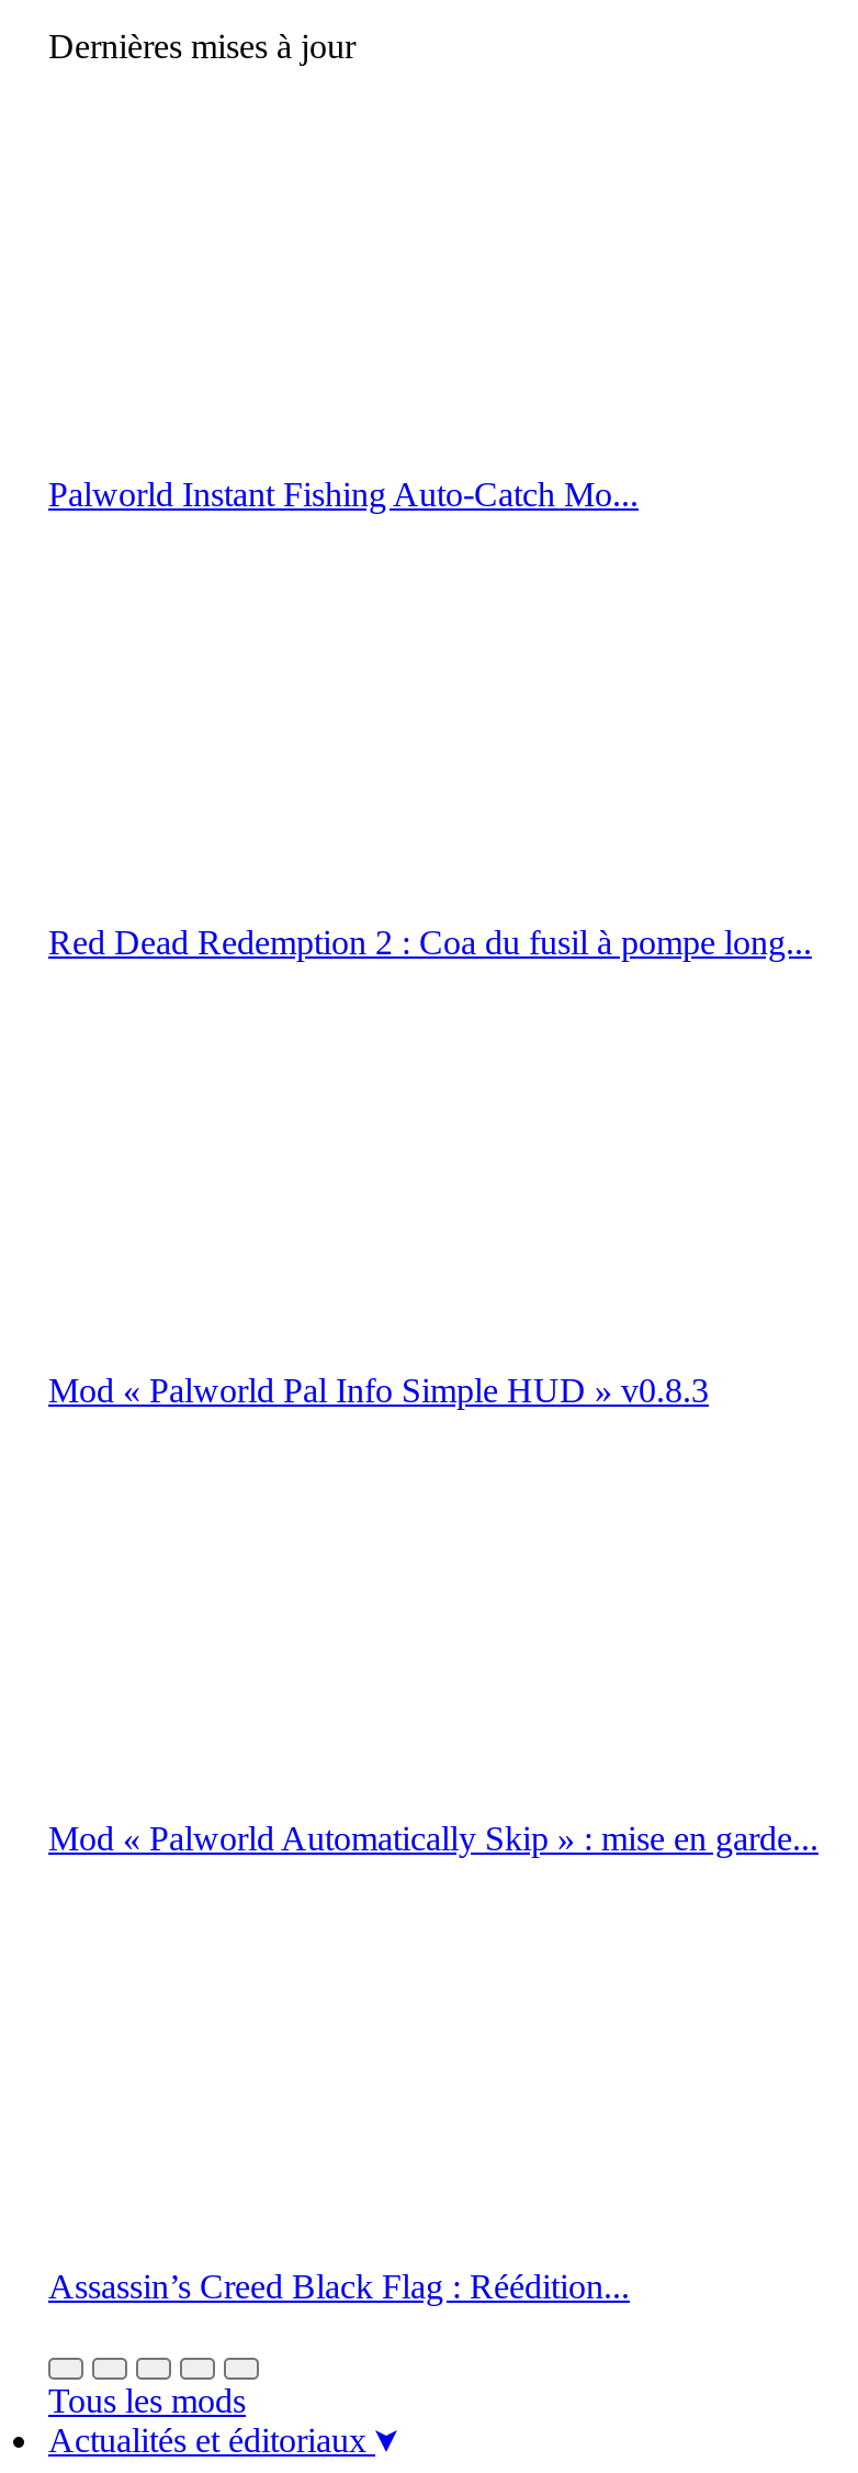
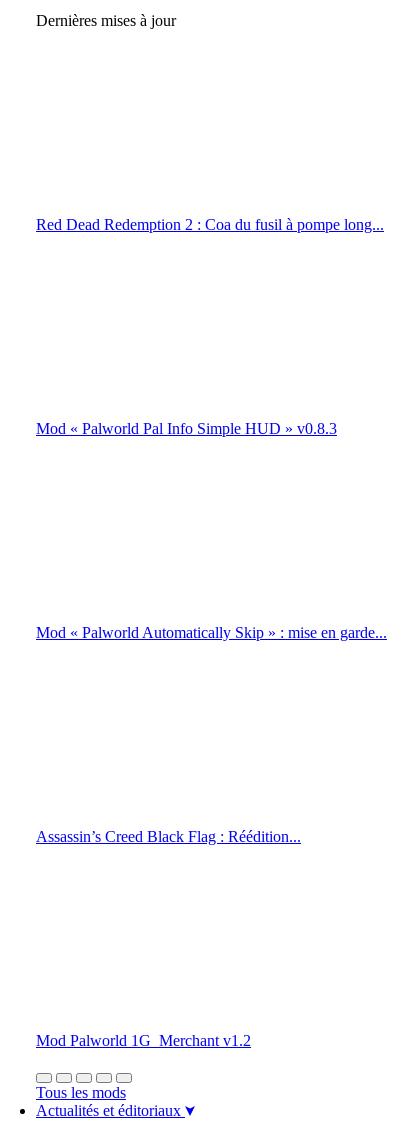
- Palworld Instant Fishing Auto-Catch Mo...

moved up: Red Dead Redemption 2 : Coa du fusil à pompe long... | Mod « Palworld Pal Info Simple HUD » v0.8.3 | Mod « Palworld Automatically Skip » : mise en garde... | Assassin’s Creed Black Flag : Réédition...

+ Mod Palworld 1G_Merchant v1.2
